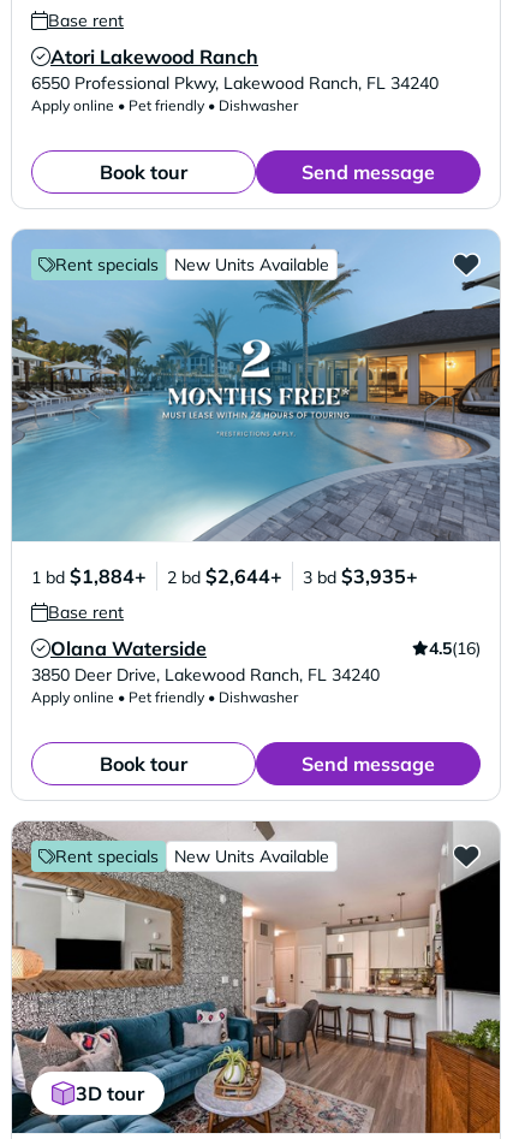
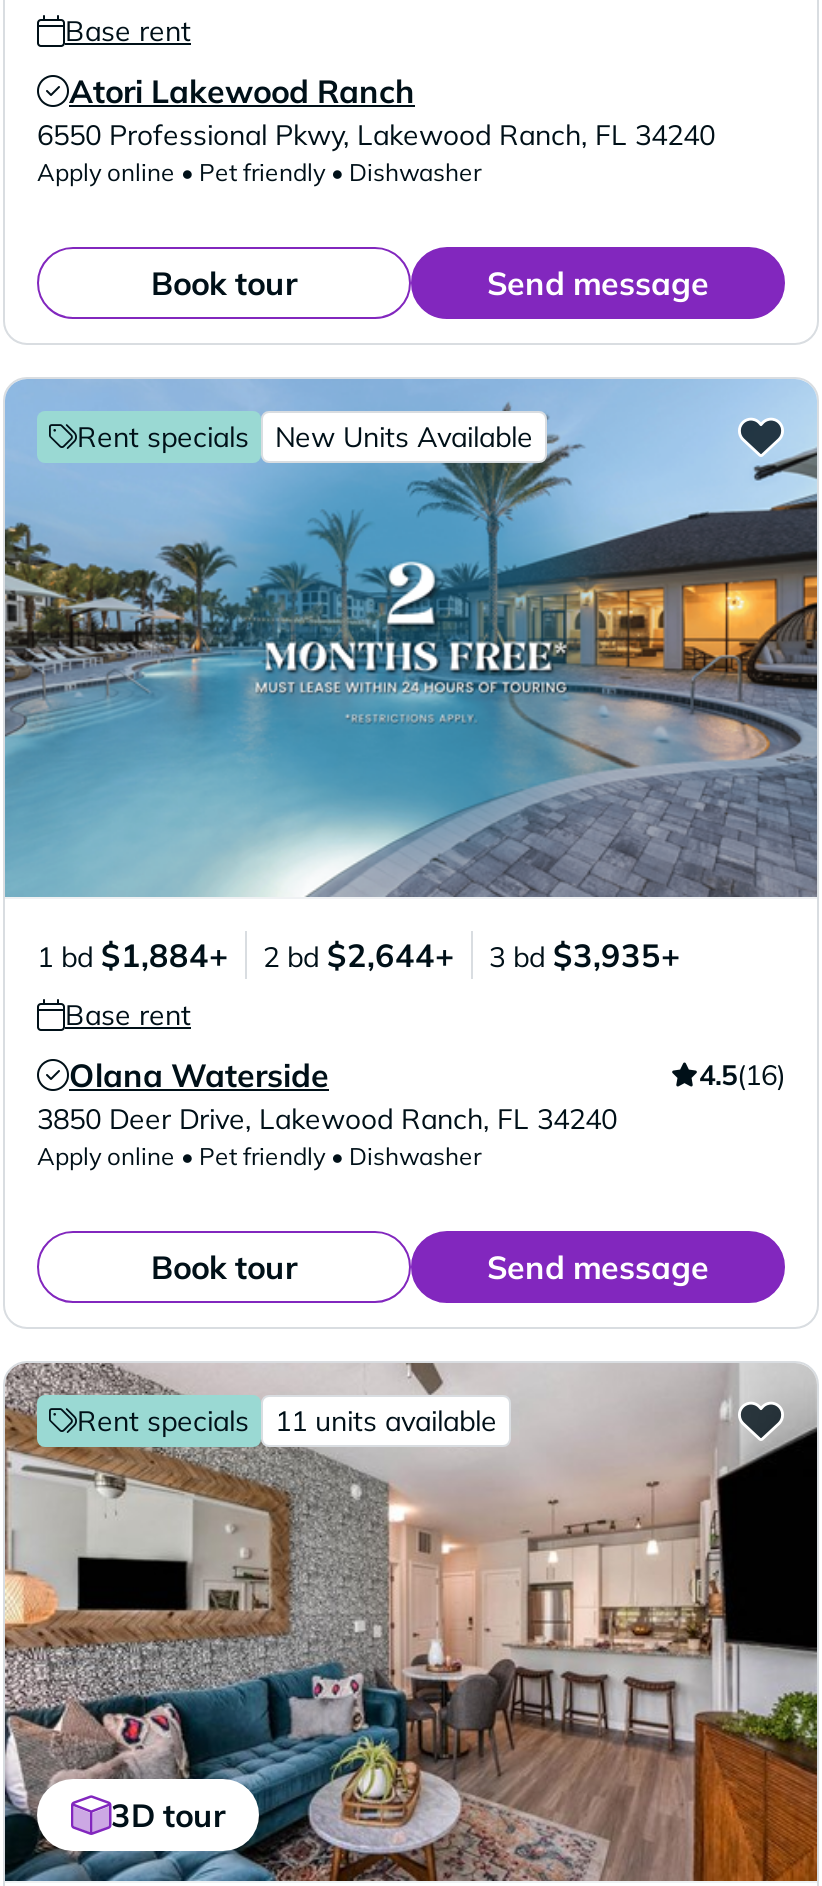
- New Units Available
+ 11 units available
